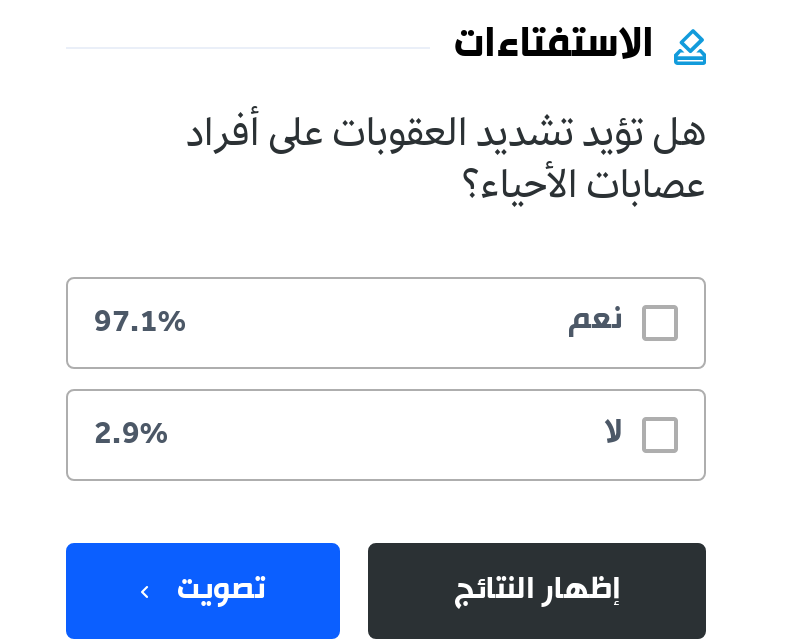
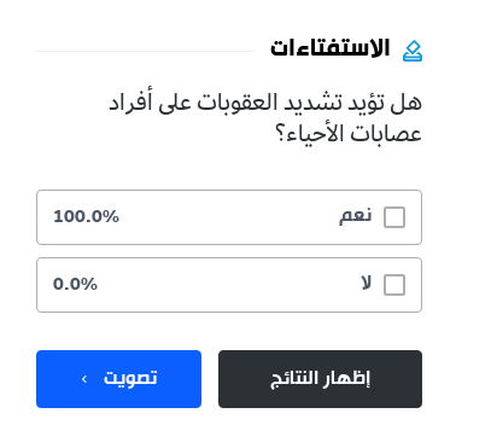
- 97.1%
+ 100.0%

- 2.9%
+ 0.0%
